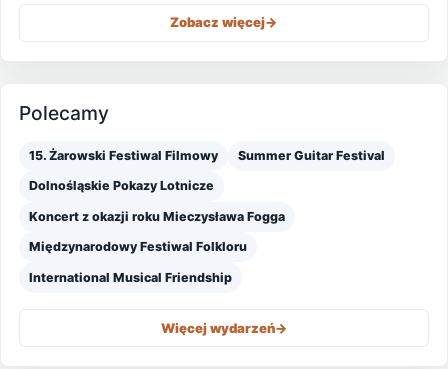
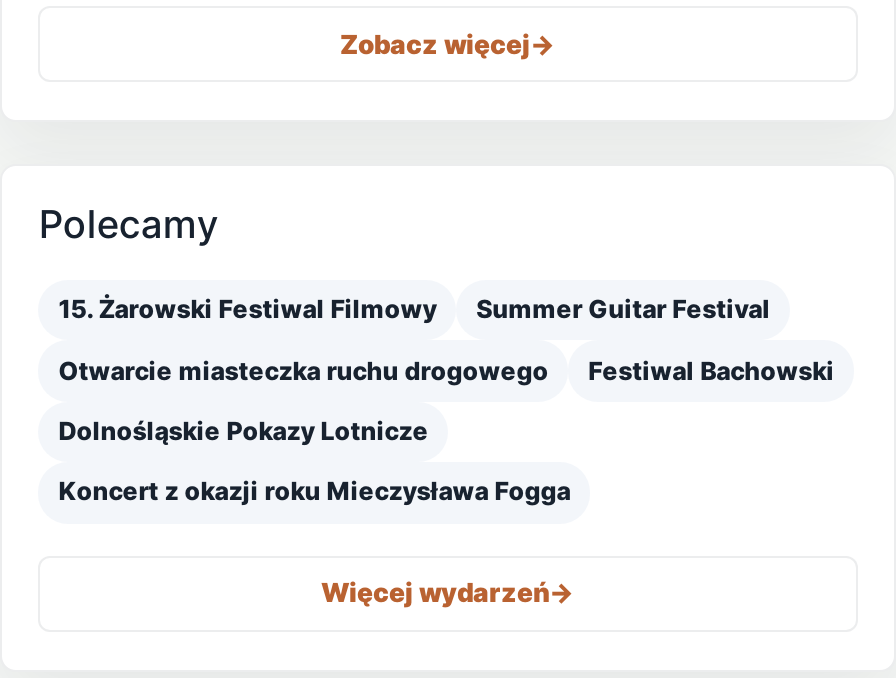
+ Otwarcie miasteczka ruchu drogowego
+ Festiwal Bachowski

moved down: Dolnośląskie Pokazy Lotnicze | Koncert z okazji roku Mieczysława Fogga

- Międzynarodowy Festiwal Folkloru
- International Musical Friendship
